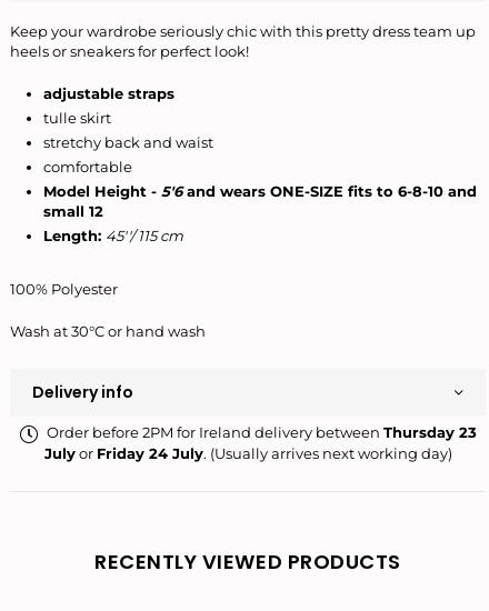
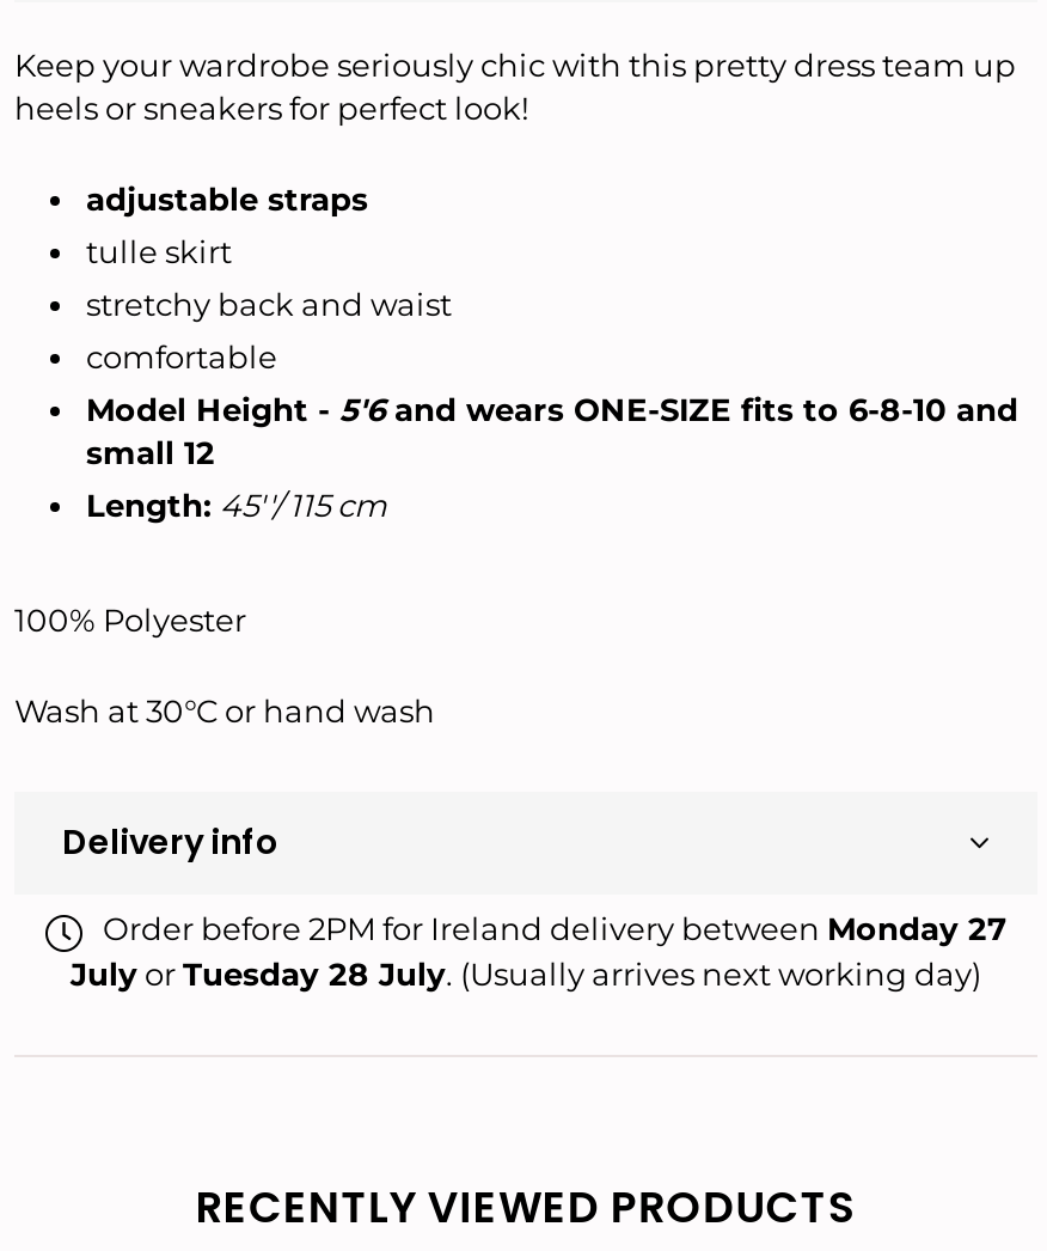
- Order before 2PM for Ireland delivery between Thursday 23
+ Order before 2PM for Ireland delivery between Monday 27

- July or Friday 24 July. (Usually arrives next working day)
+ July or Tuesday 28 July. (Usually arrives next working day)
